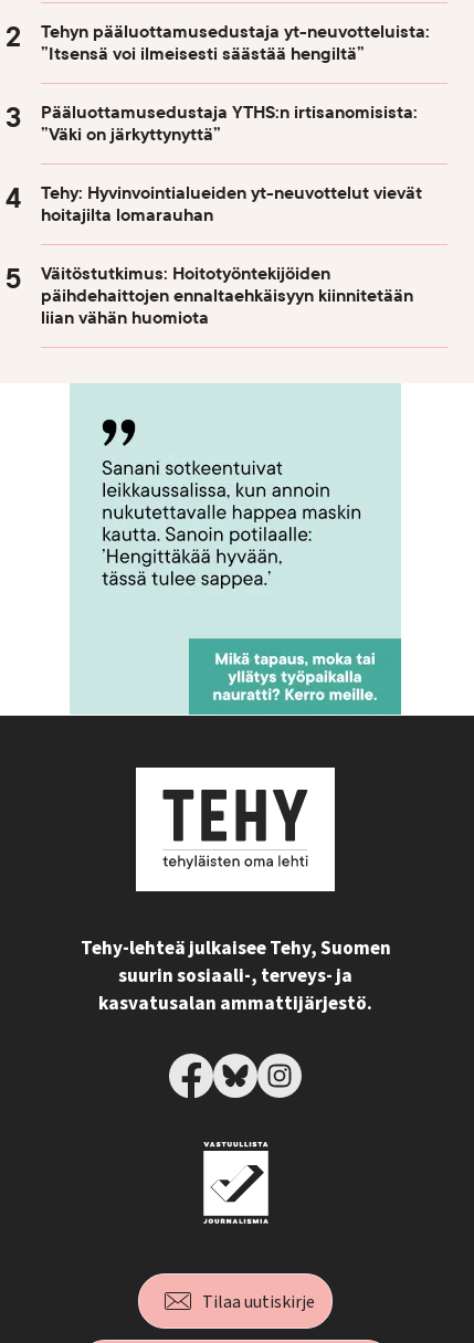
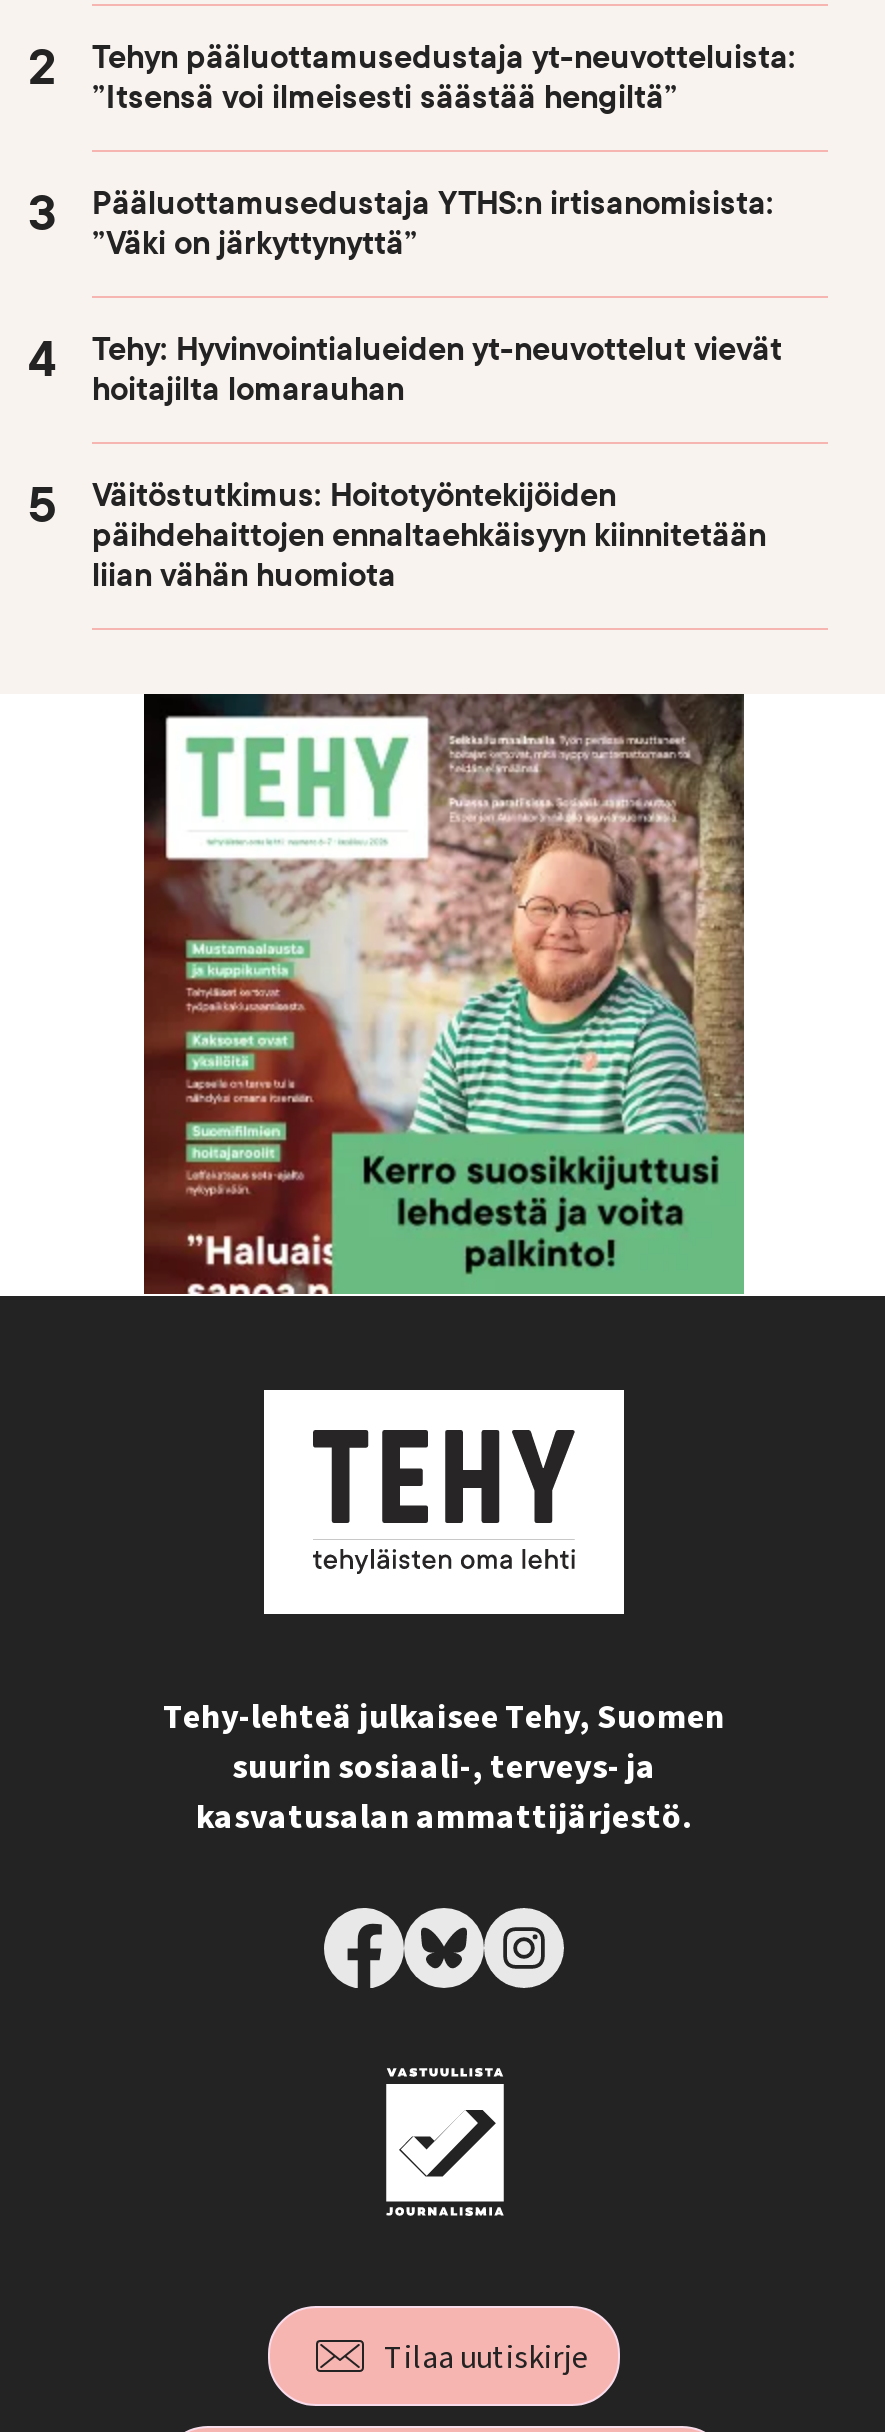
- [image]
+ [image]
